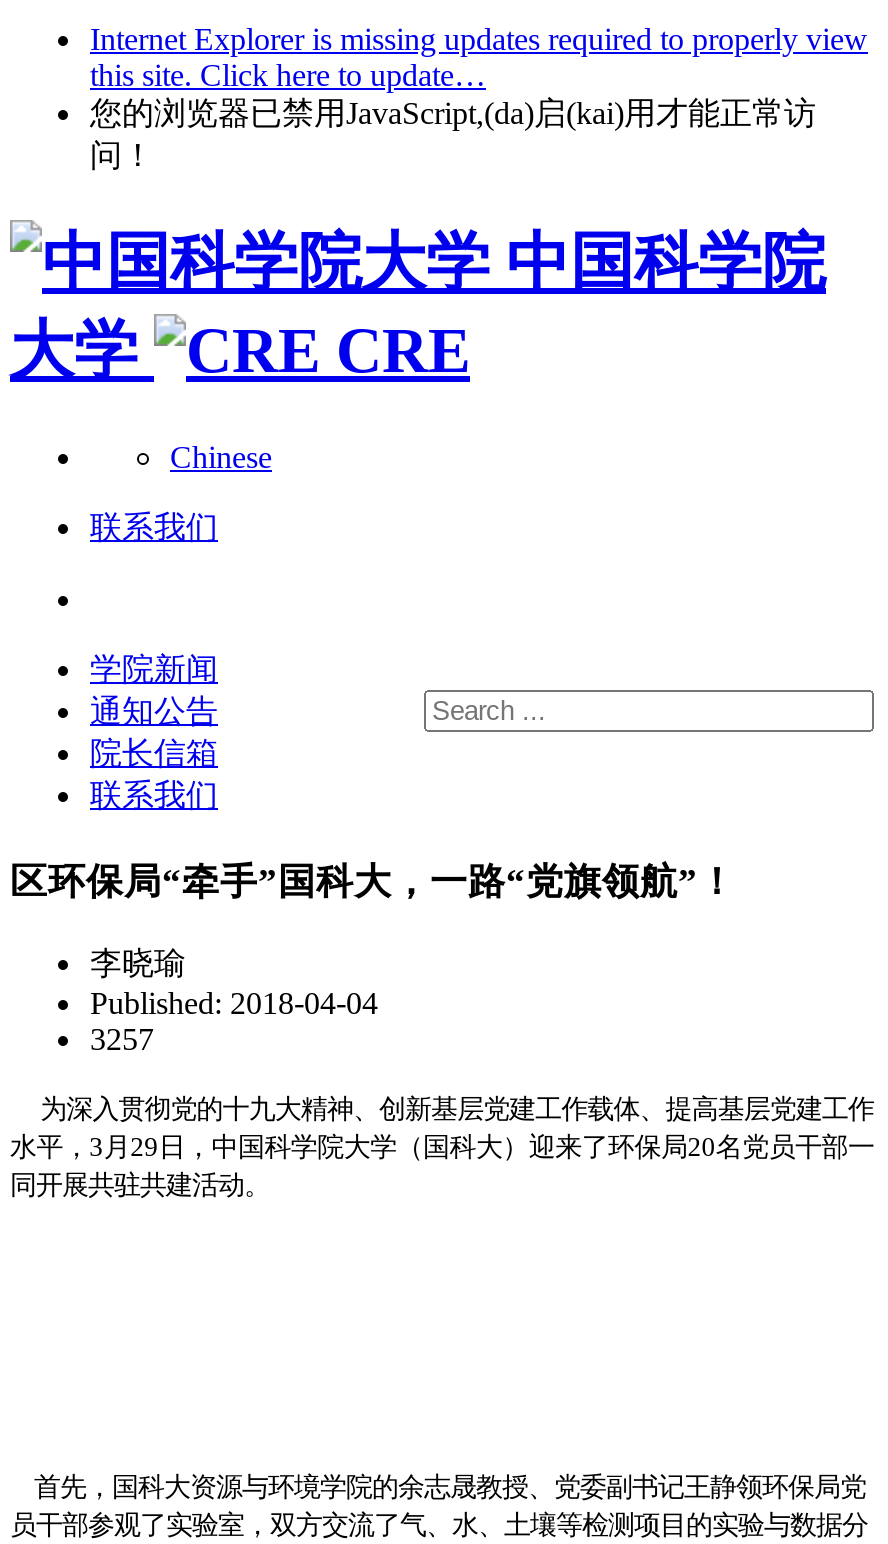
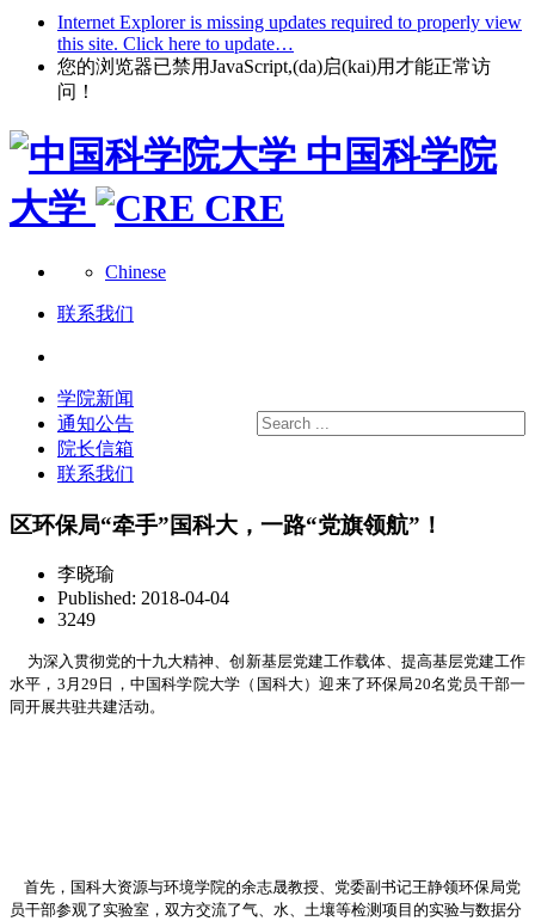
- 3257
+ 3249
